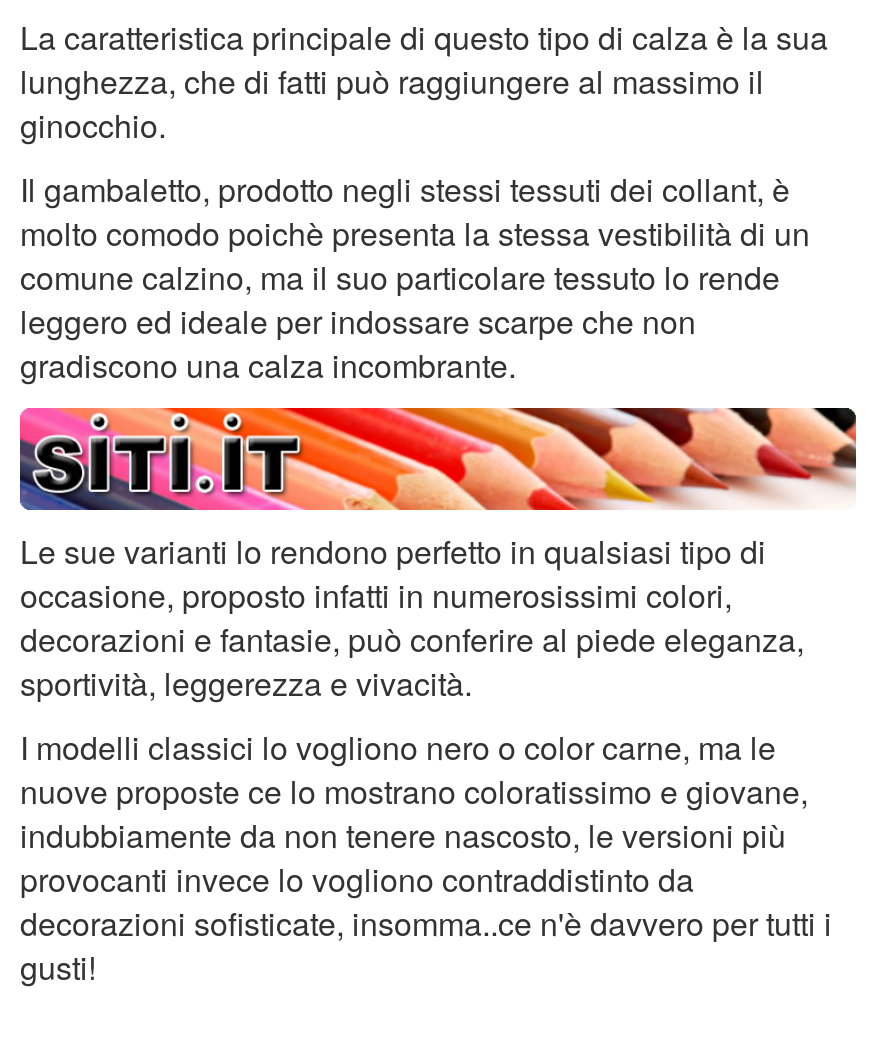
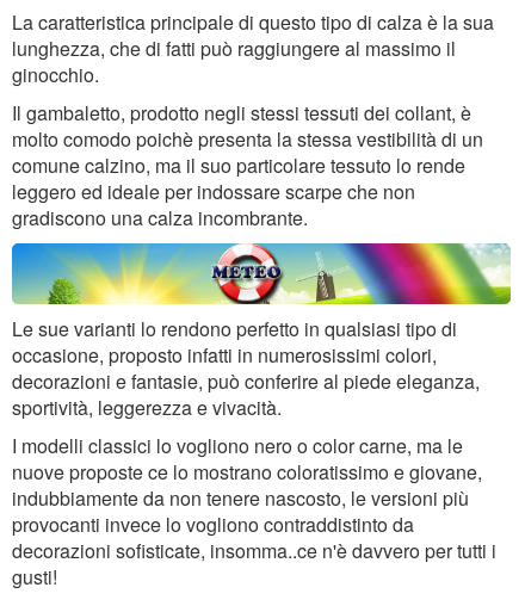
- [image]
+ [image]
